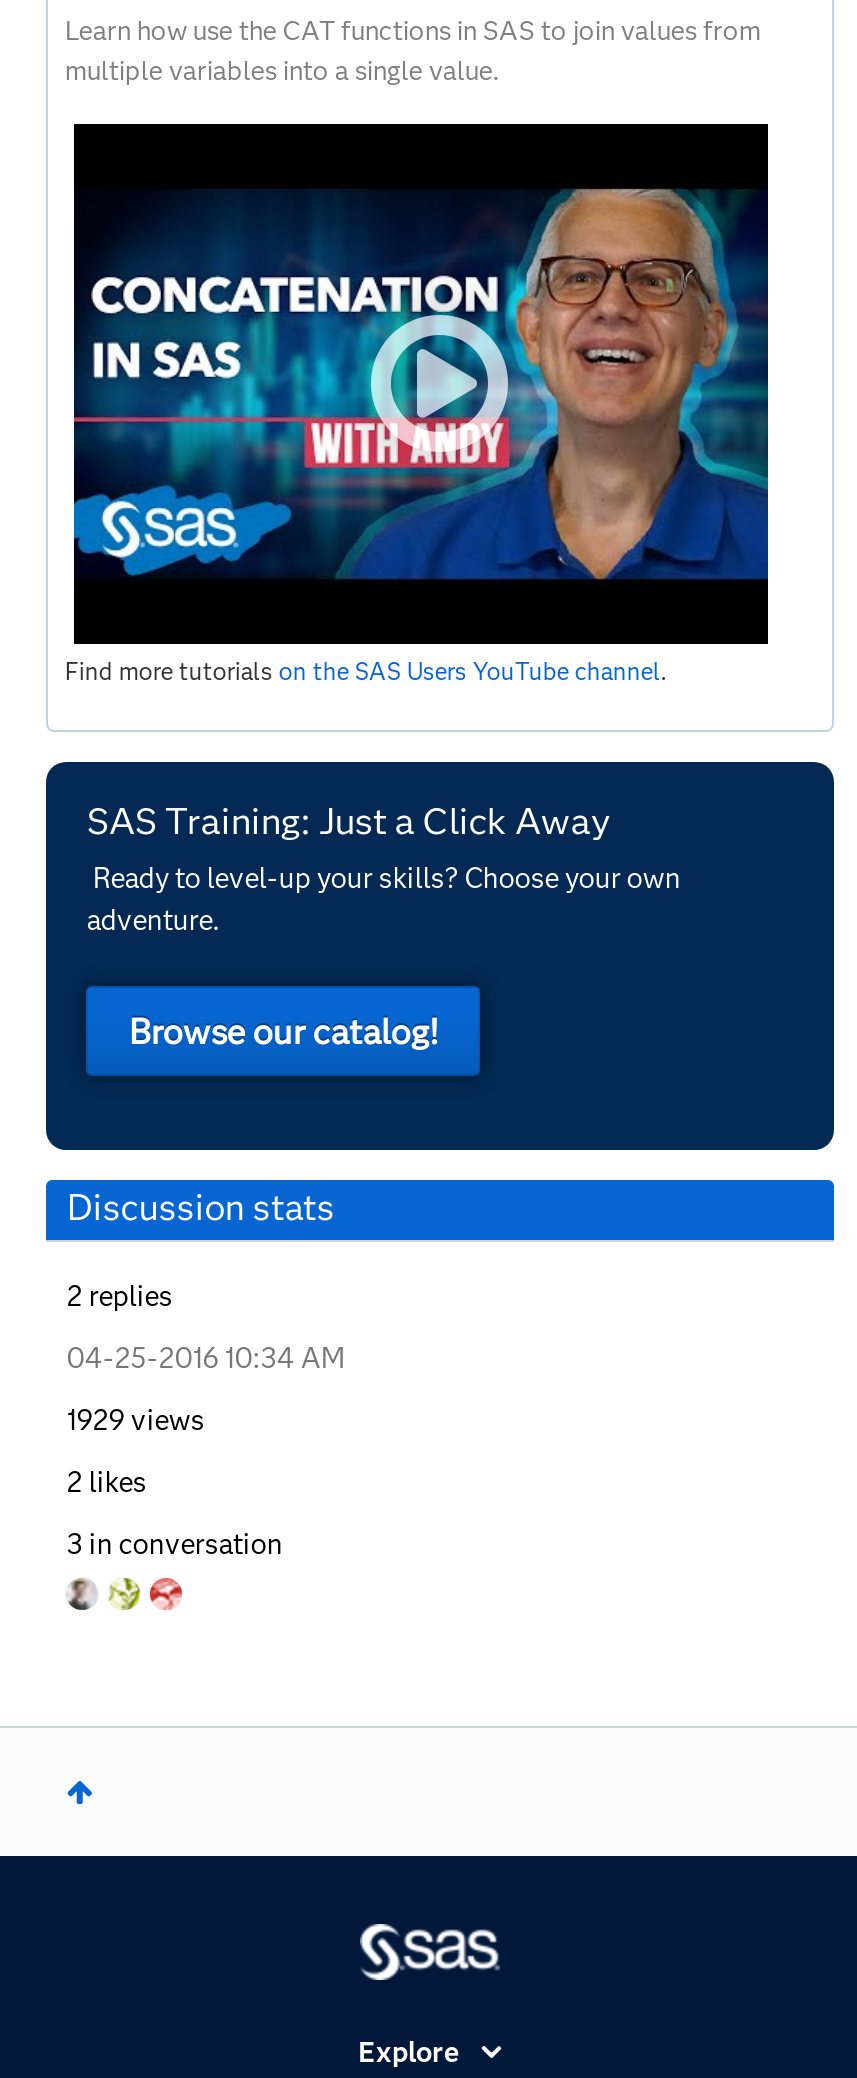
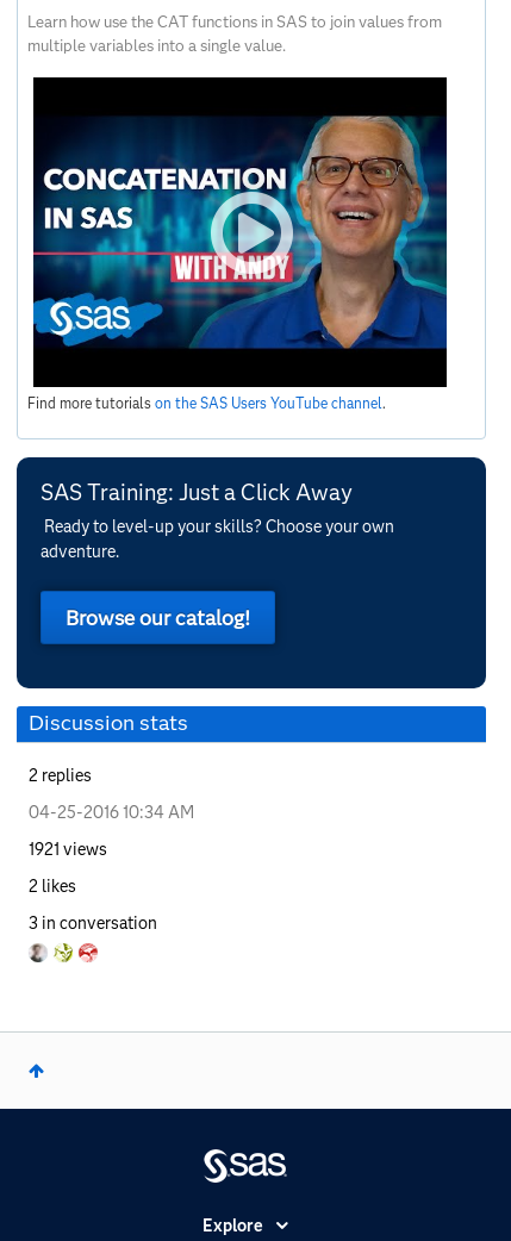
- 1929 views
+ 1921 views
